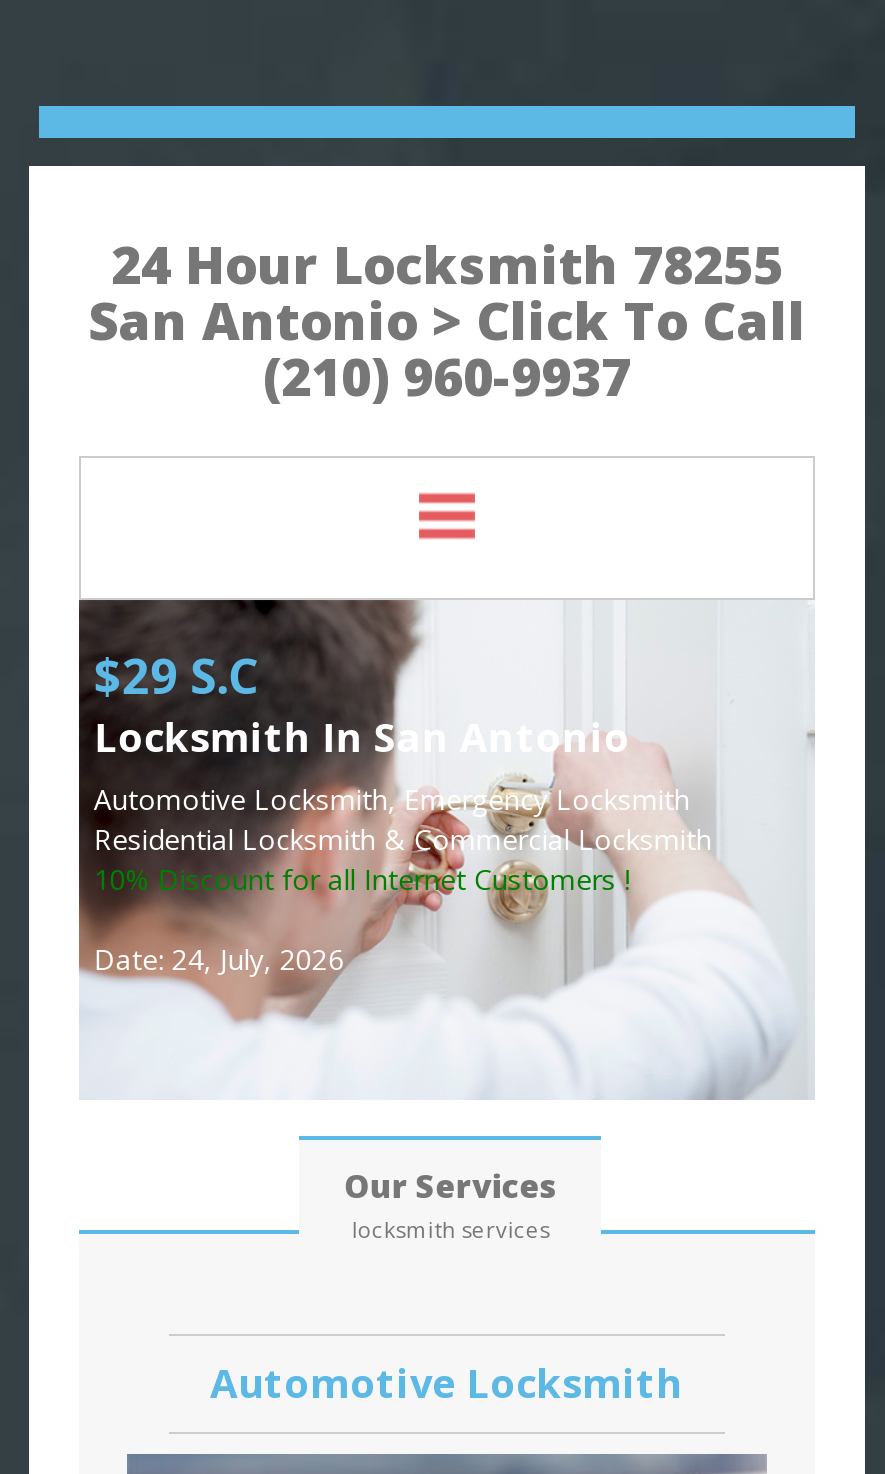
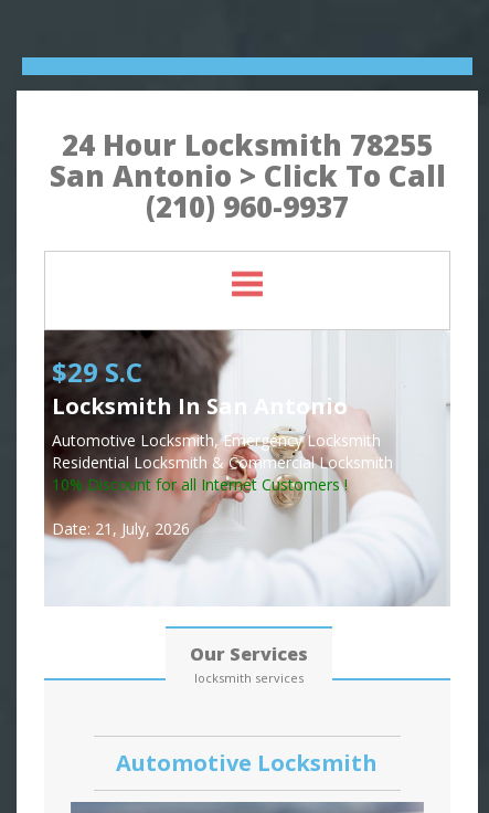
- Date: 24, July, 2026
+ Date: 21, July, 2026
